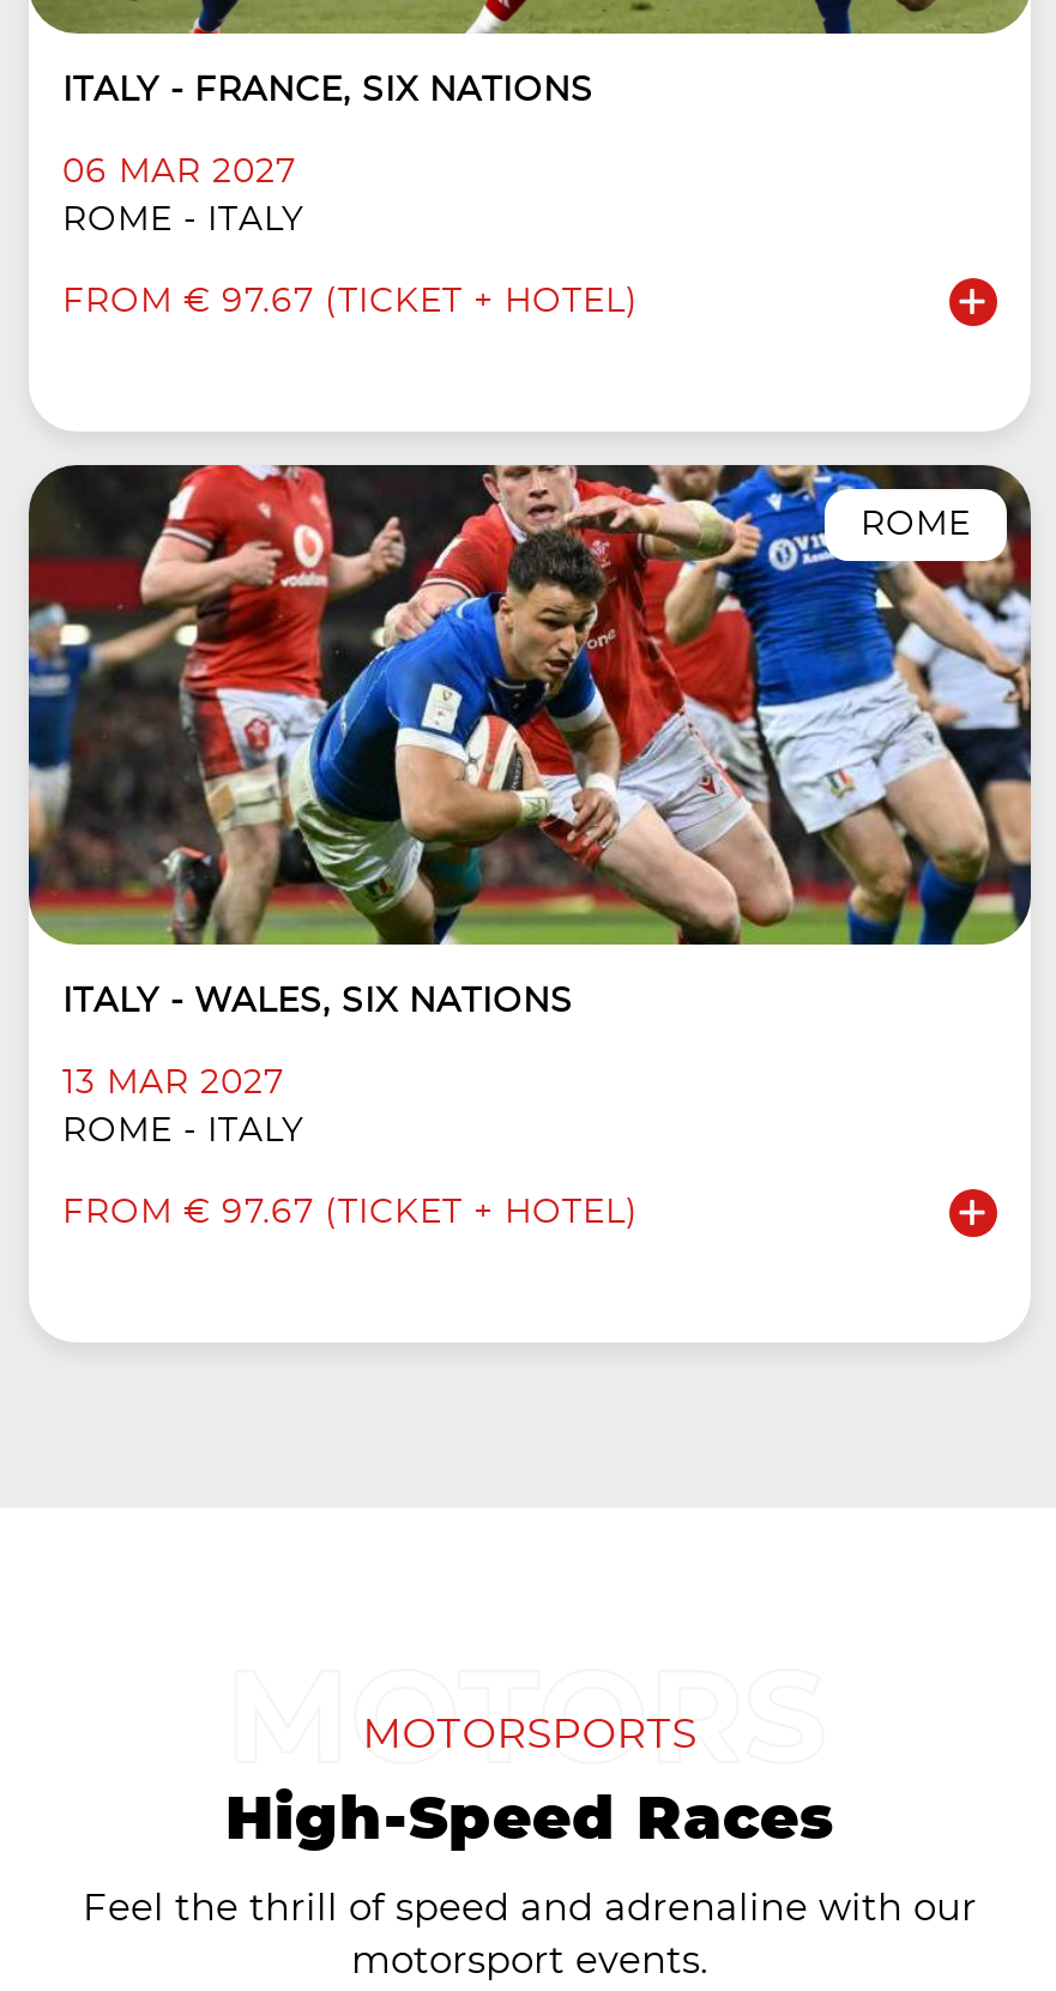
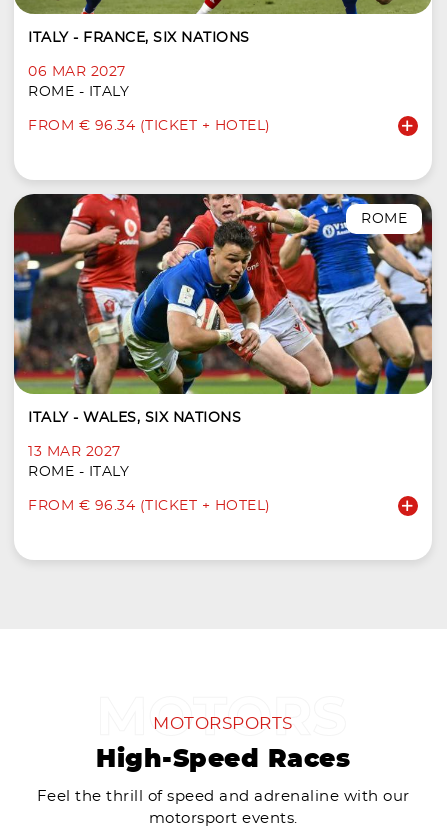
- FROM € 97.67 (TICKET + HOTEL)
+ FROM € 96.34 (TICKET + HOTEL)

- FROM € 97.67 (TICKET + HOTEL)
+ FROM € 96.34 (TICKET + HOTEL)
